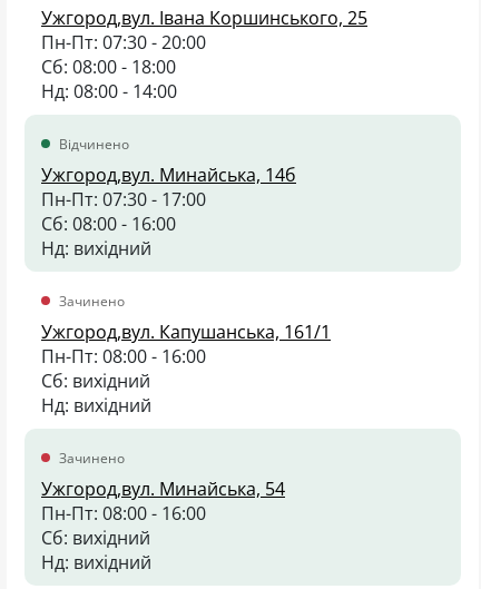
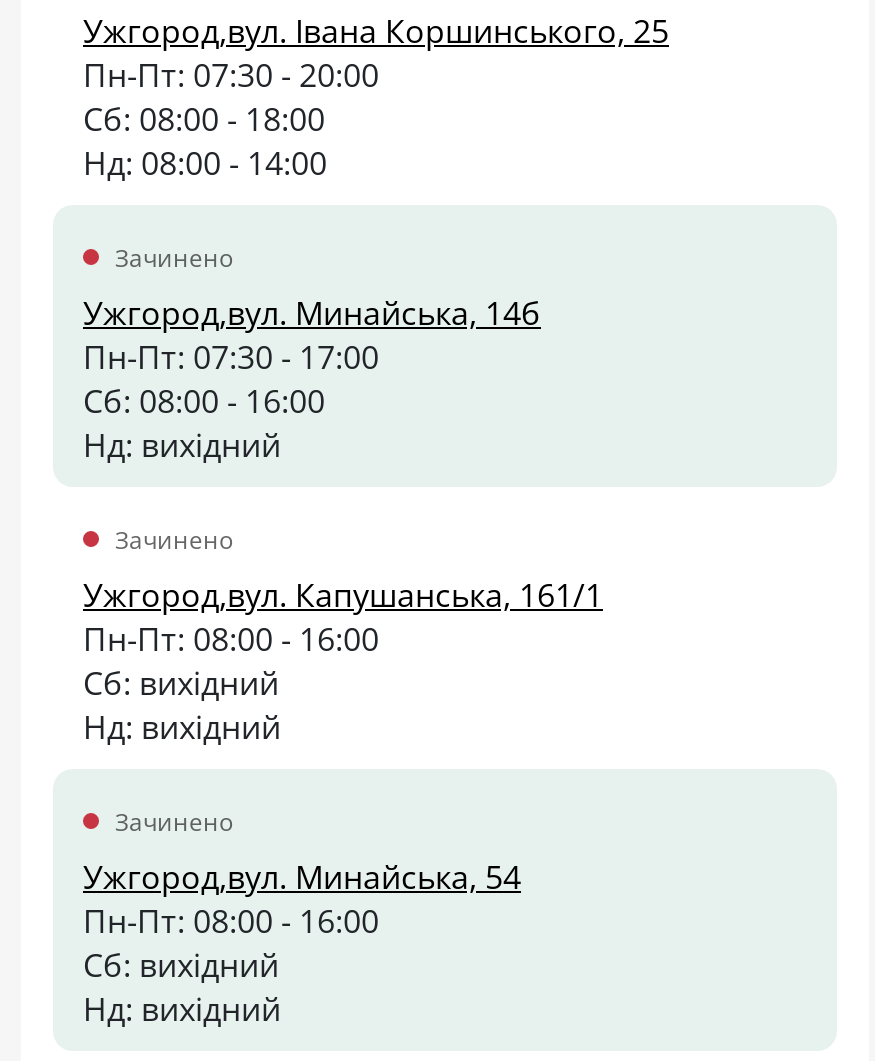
- Відчинено
+ Зачинено
